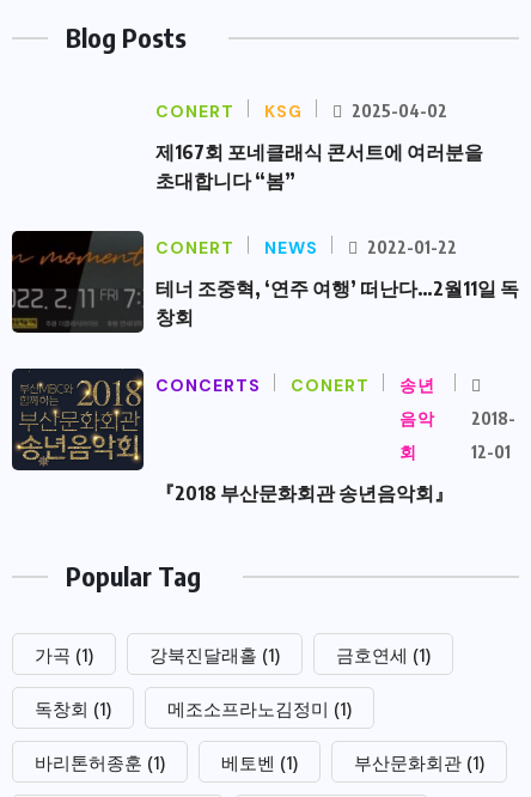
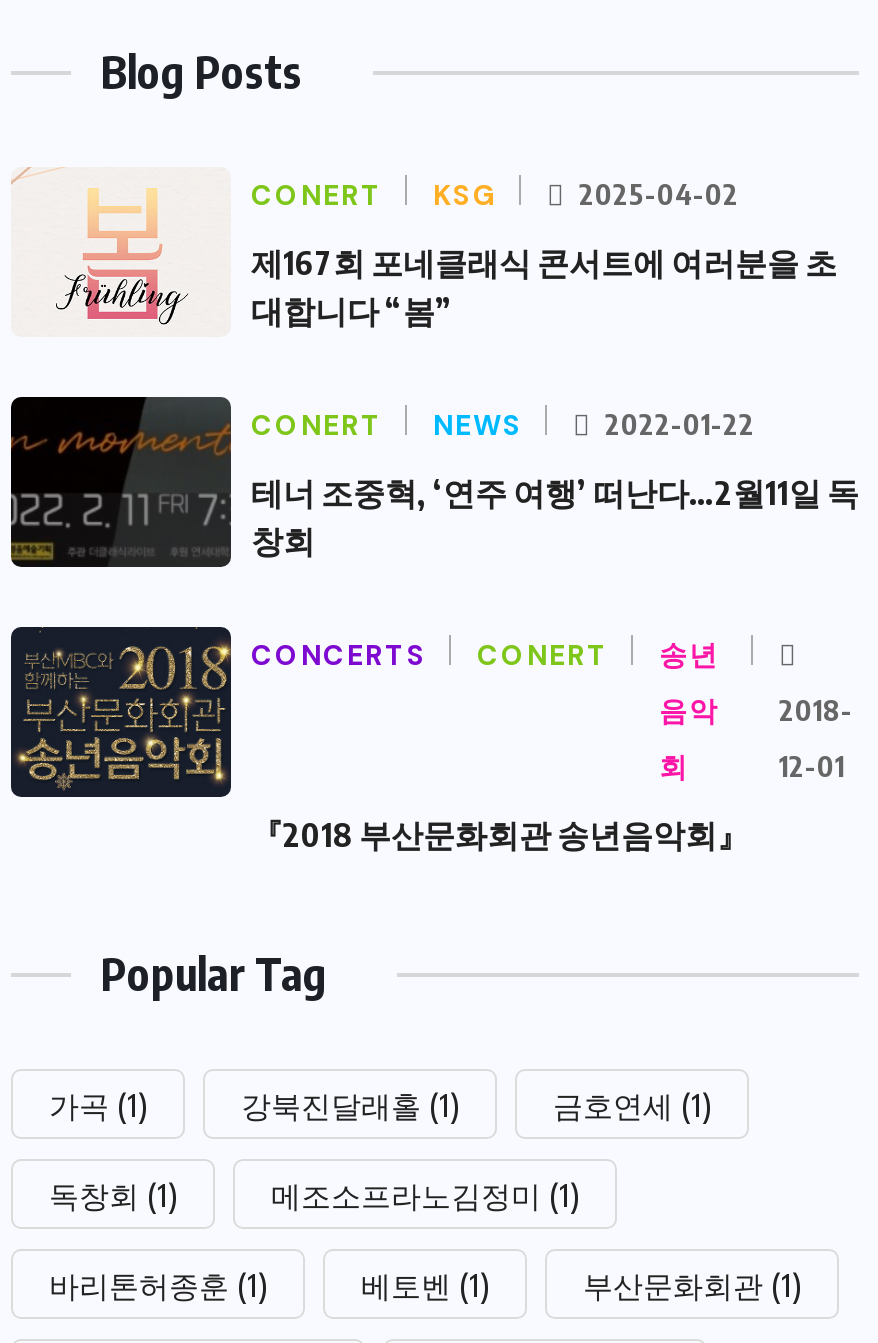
+ [image]
